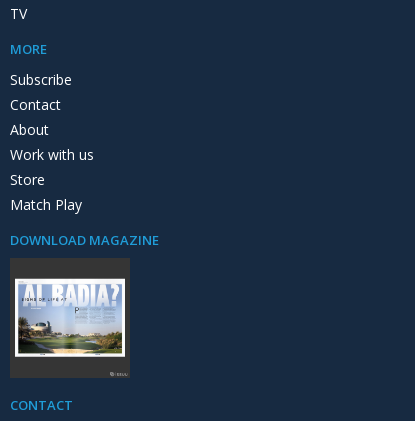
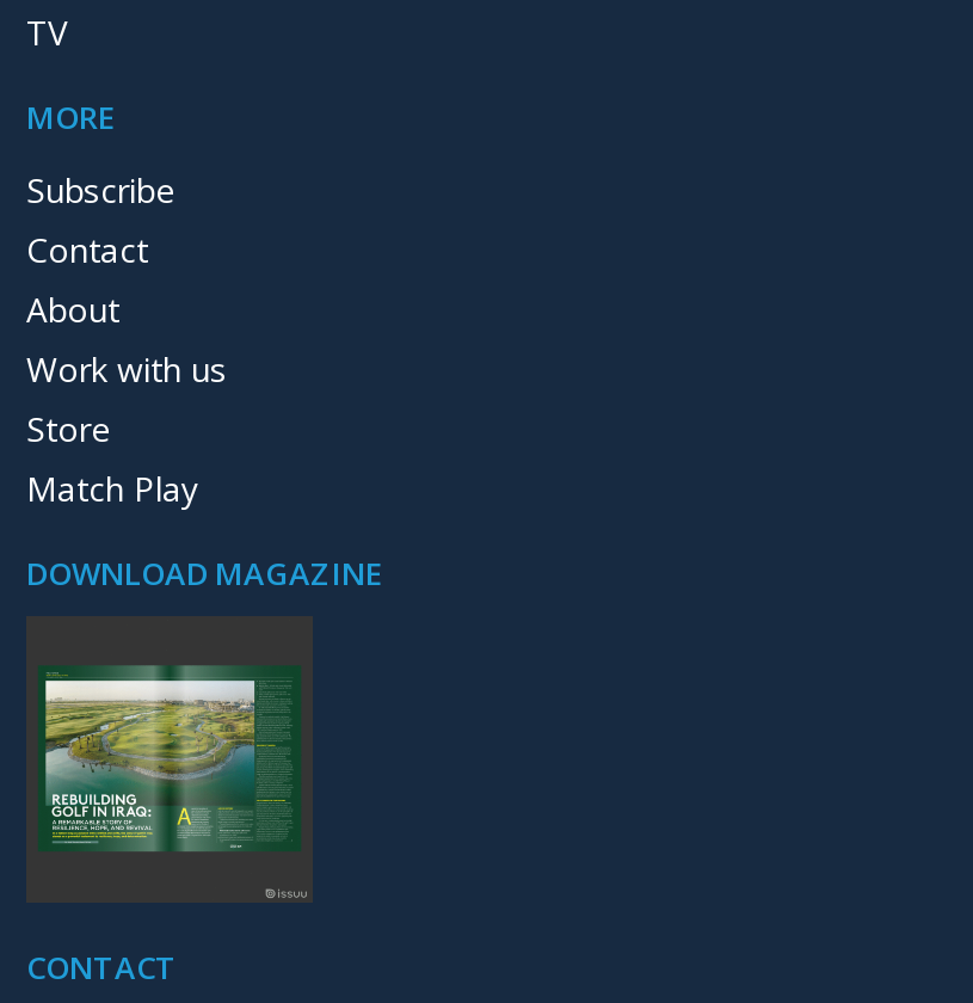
- [image]
+ [image]
